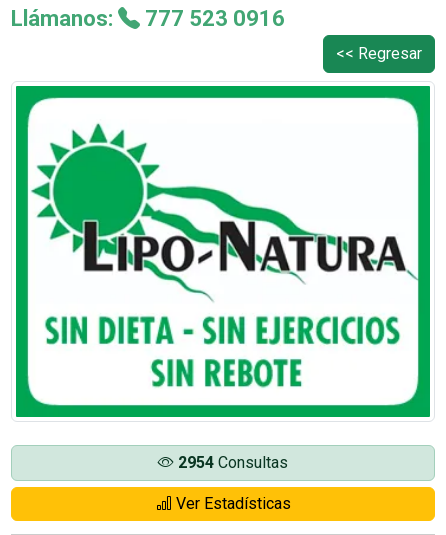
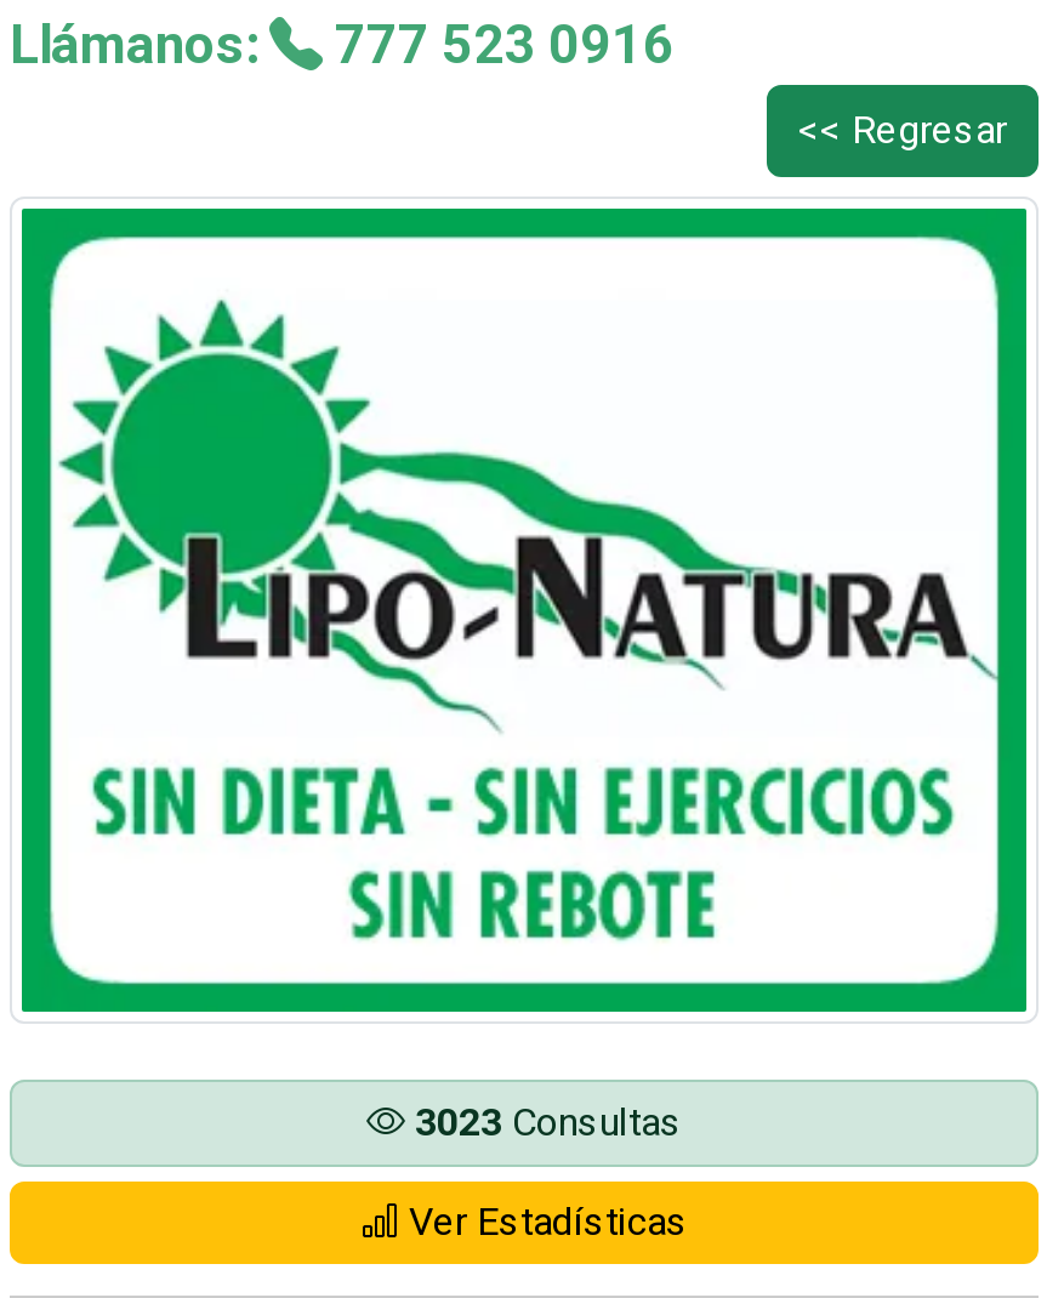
- 2954 Consultas
+ 3023 Consultas
